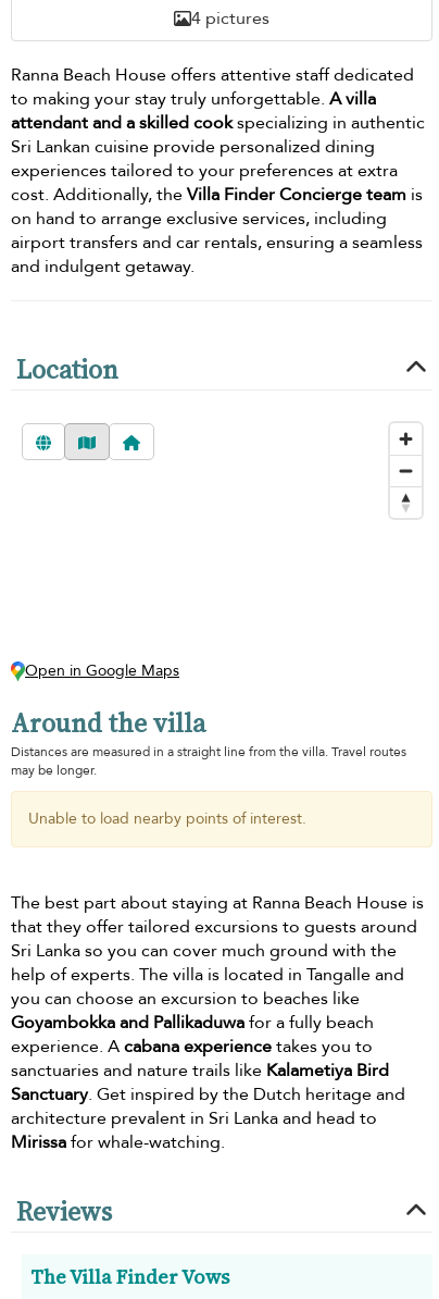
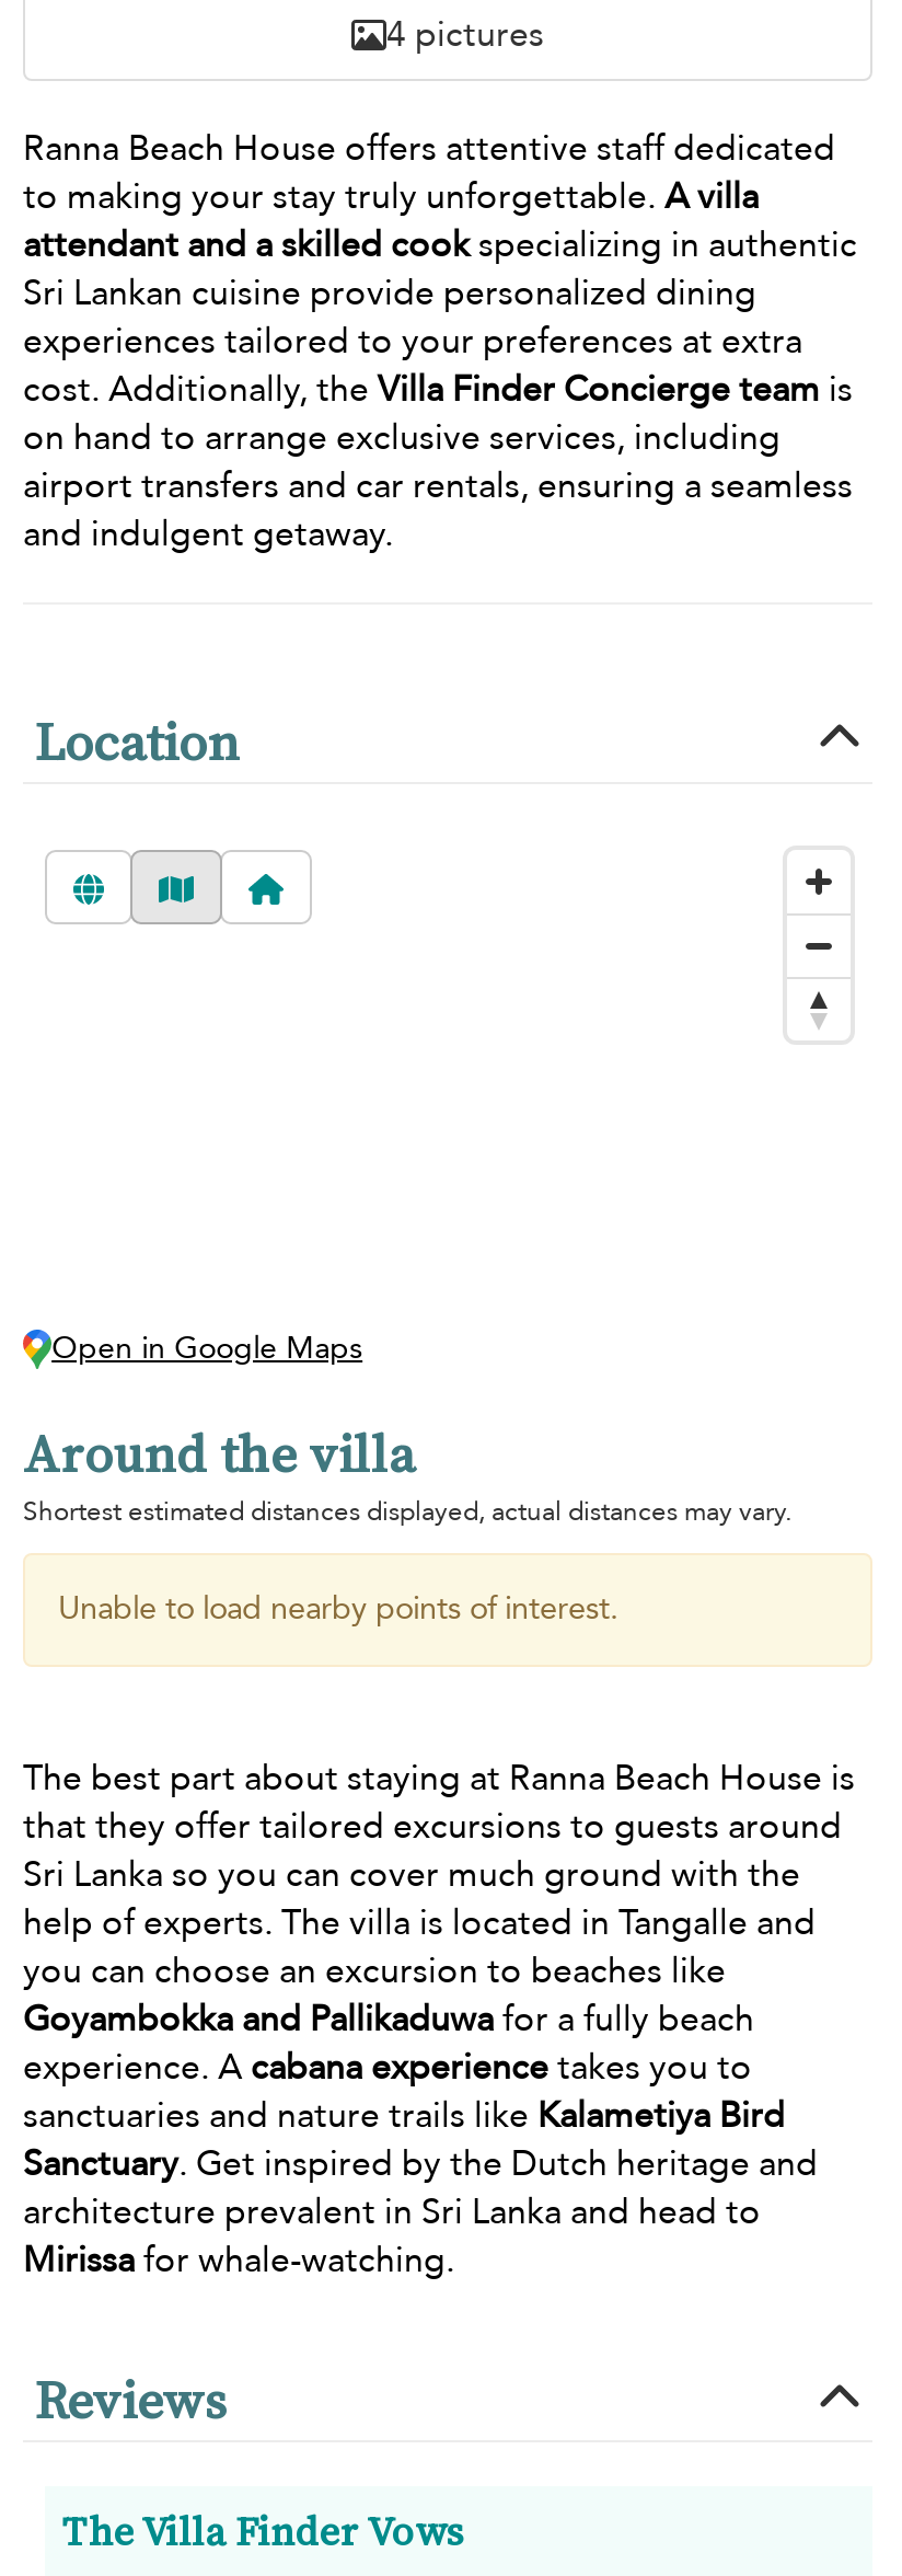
- Distances are measured in a straight line from the villa. Travel routes
- may be longer.
+ Shortest estimated distances displayed, actual distances may vary.
